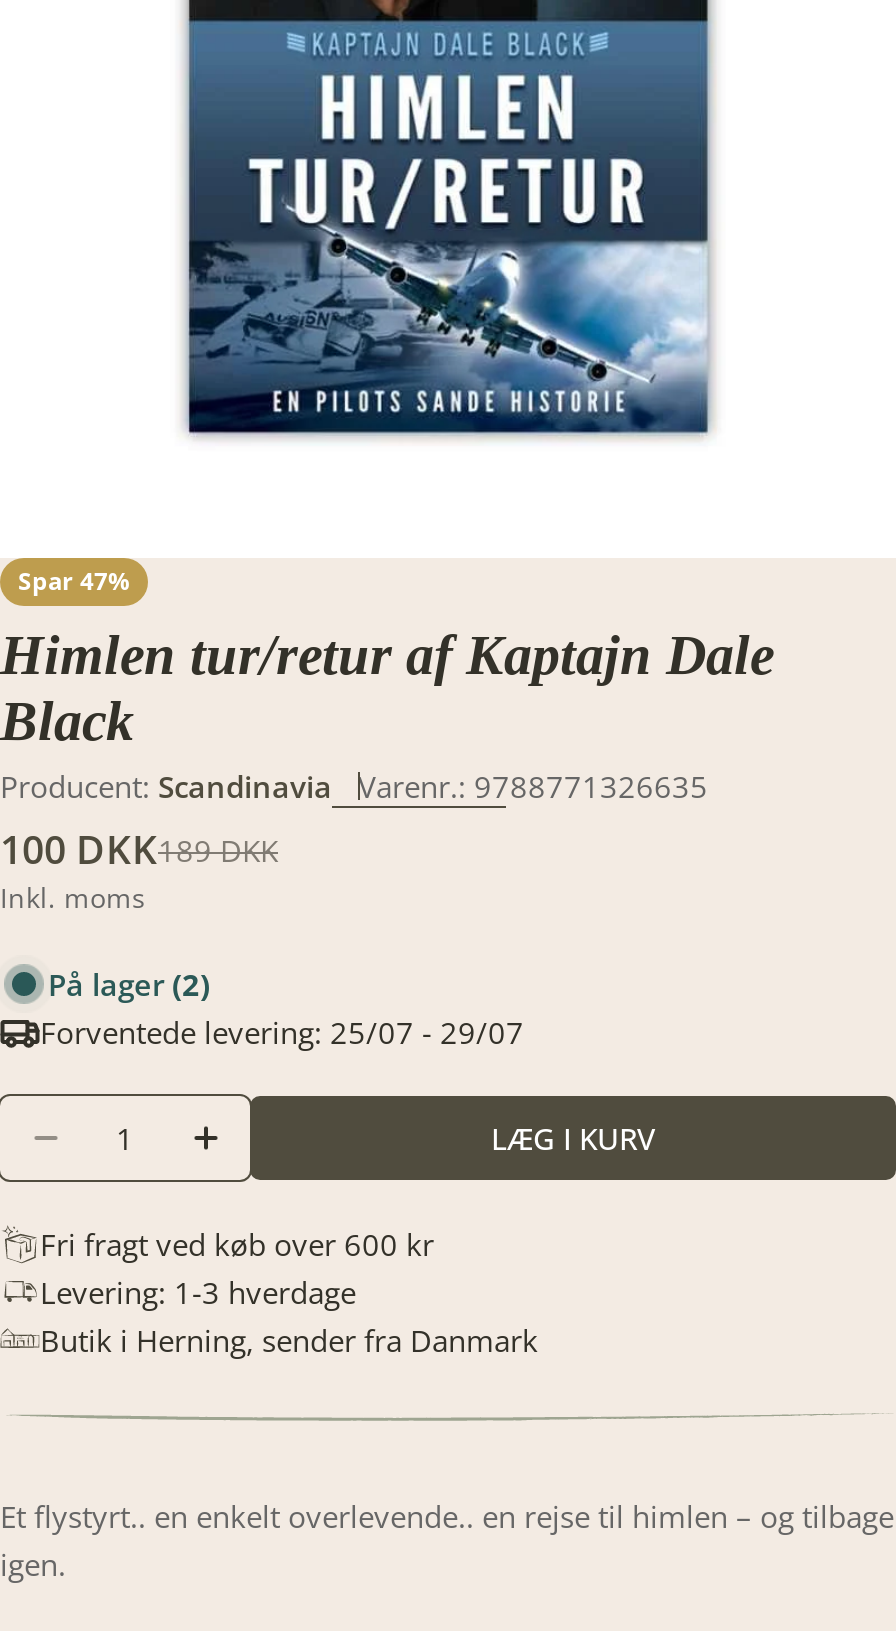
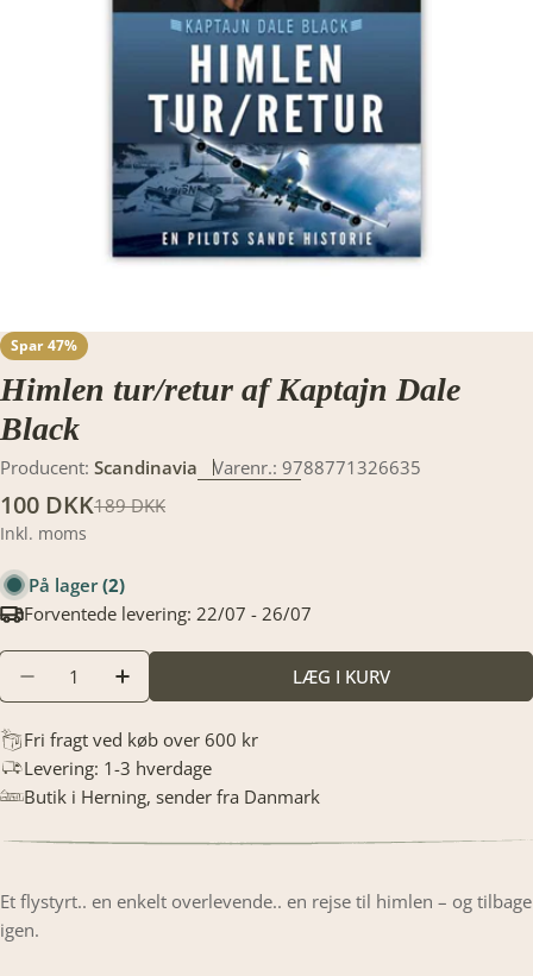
- Forventede levering: 25/07 - 29/07
+ Forventede levering: 22/07 - 26/07
